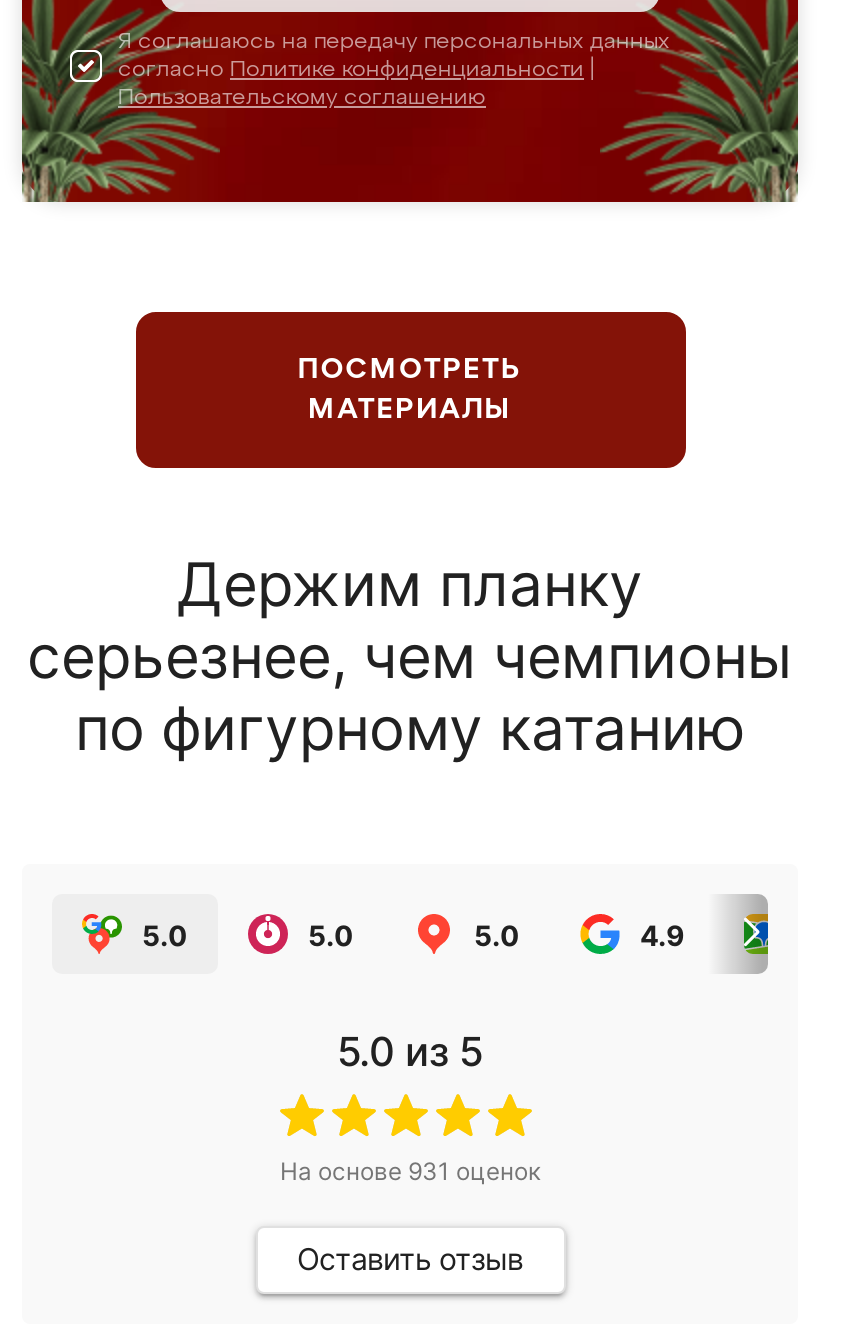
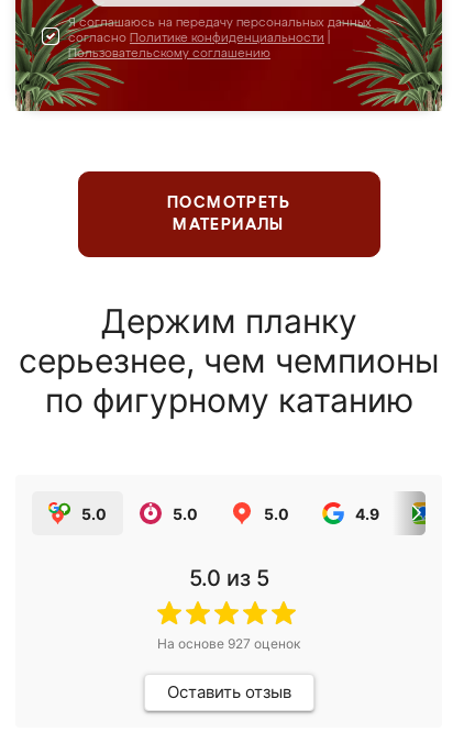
- На основе 931 оценок
+ На основе 927 оценок
